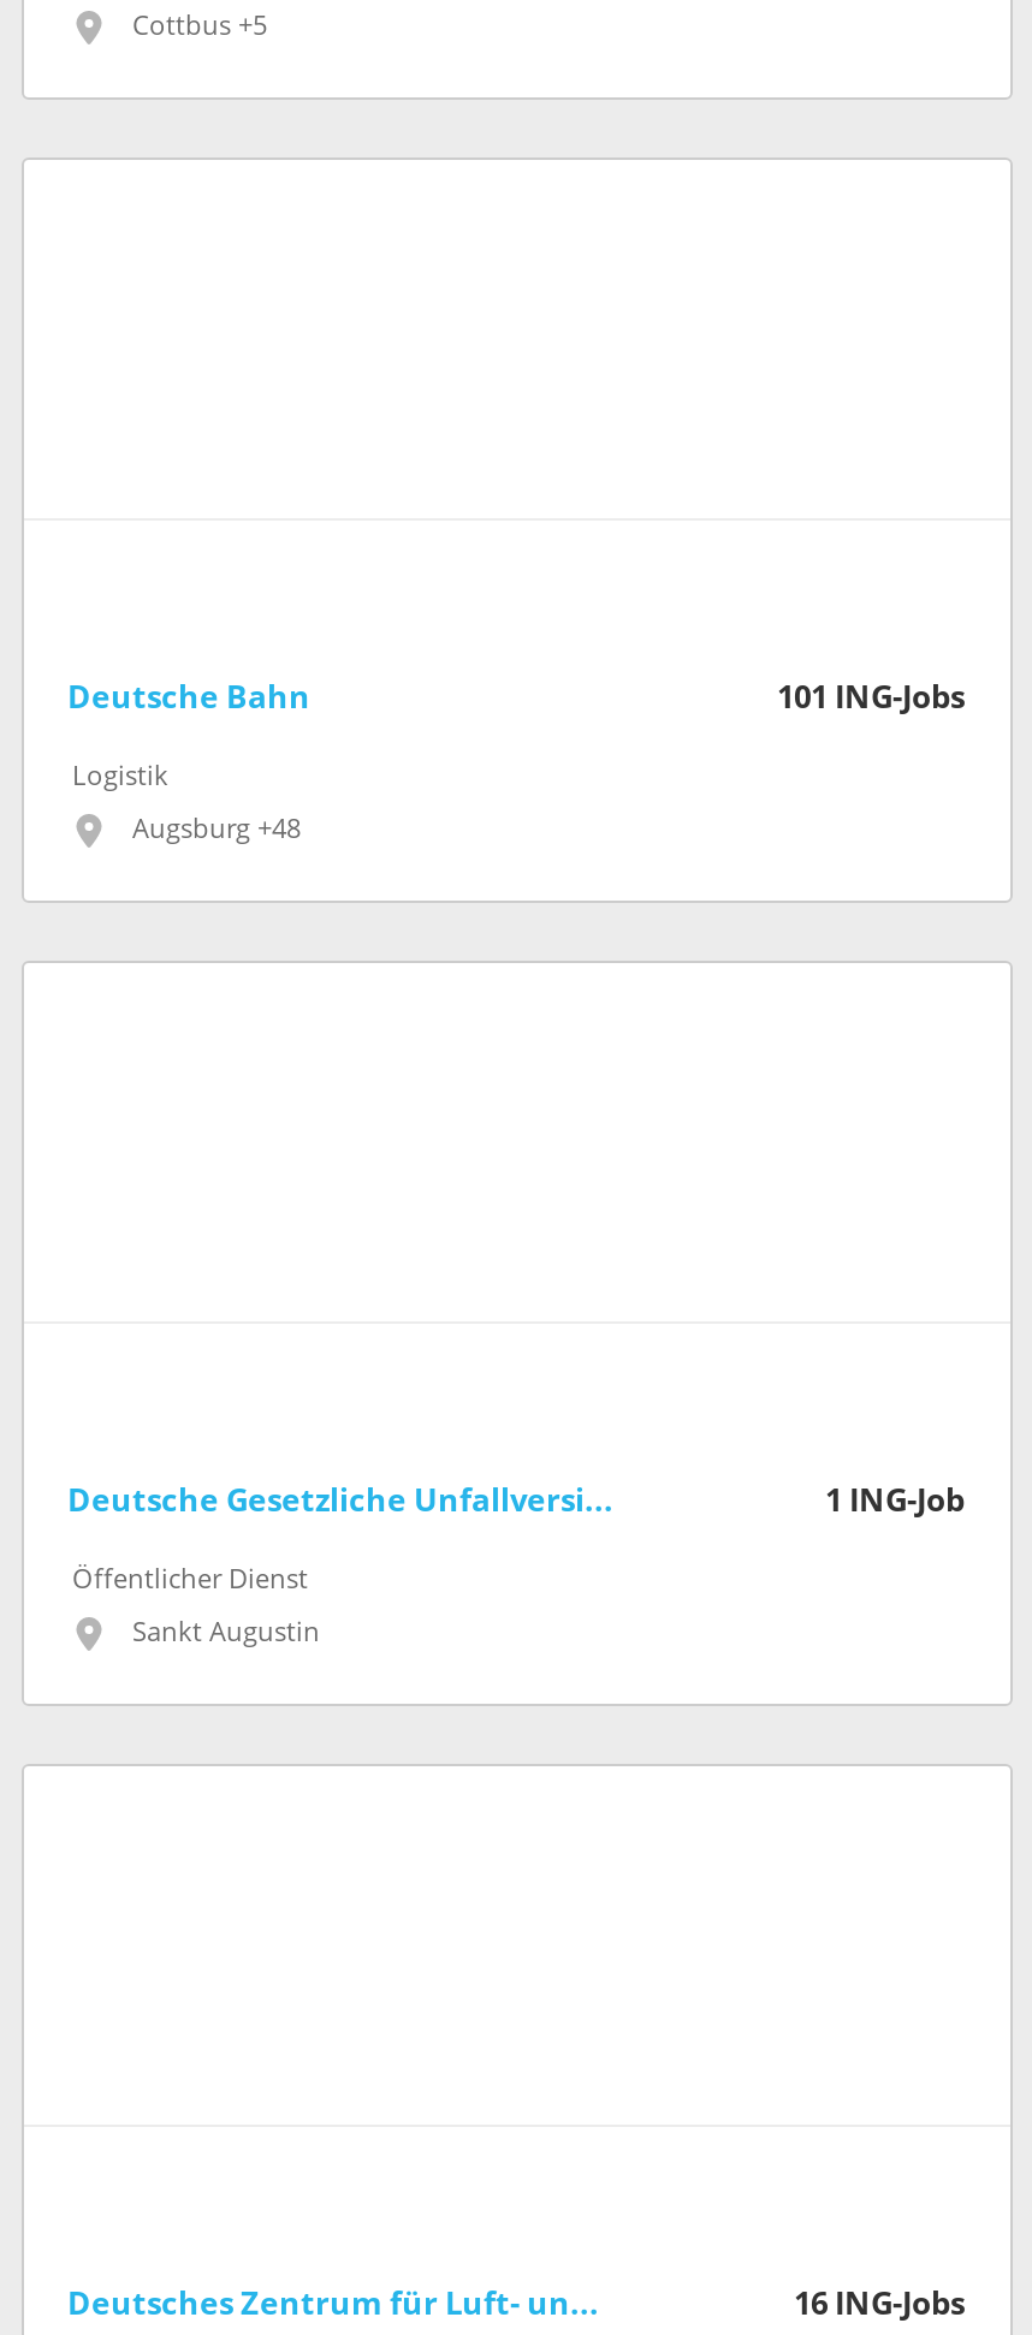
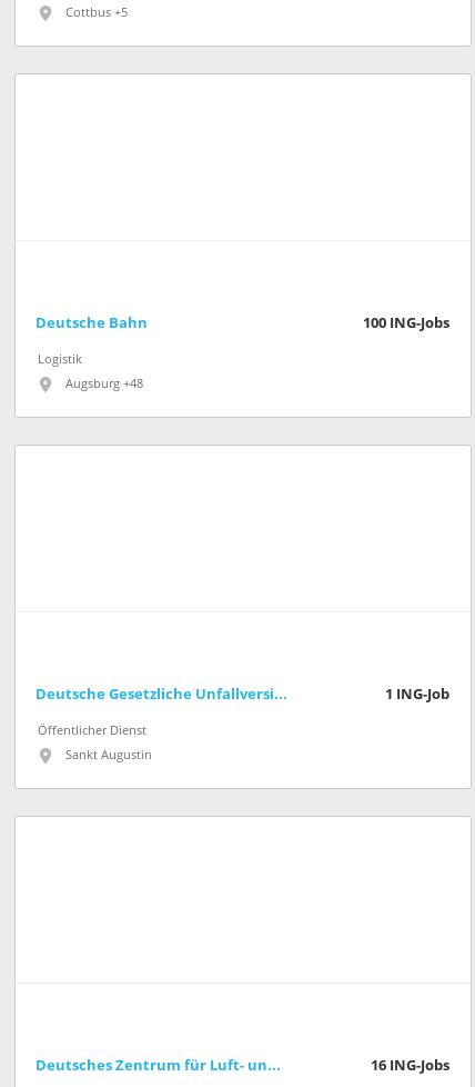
- 101 ING-Jobs
+ 100 ING-Jobs
